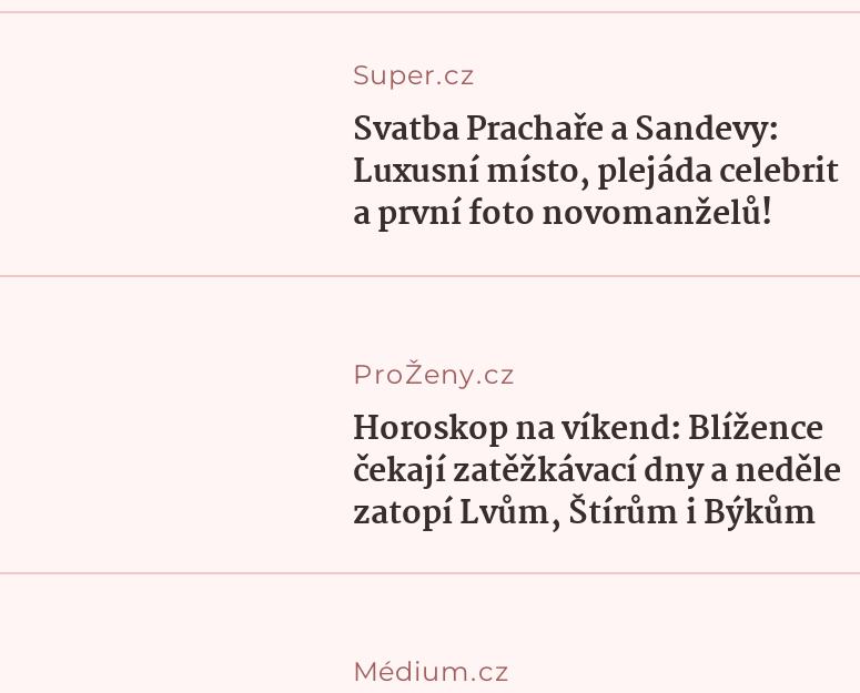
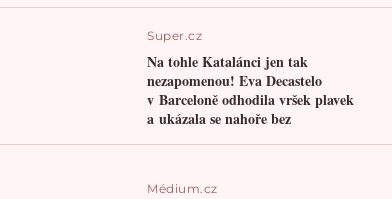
- Svatba Prachaře a Sandevy:
- Luxusní místo, plejáda celebrit
- a první foto novomanželů!
- ProŽeny.cz
- Horoskop na víkend: Blížence
- čekají zatěžkávací dny a neděle
- zatopí Lvům, Štírům i Býkům
+ Na tohle Katalánci jen tak
+ nezapomenou! Eva Decastelo
+ v Barceloně odhodila vršek plavek
+ a ukázala se nahoře bez
